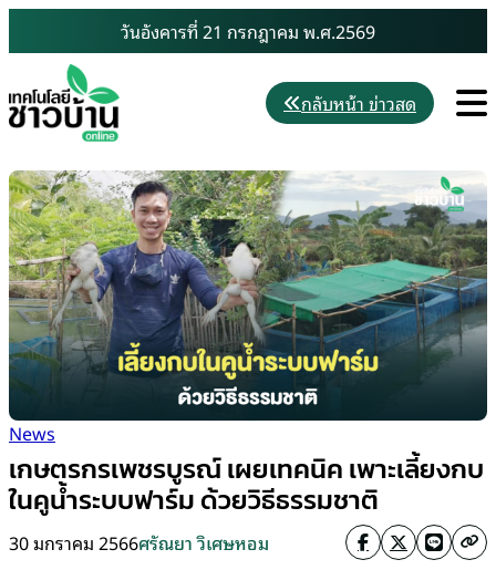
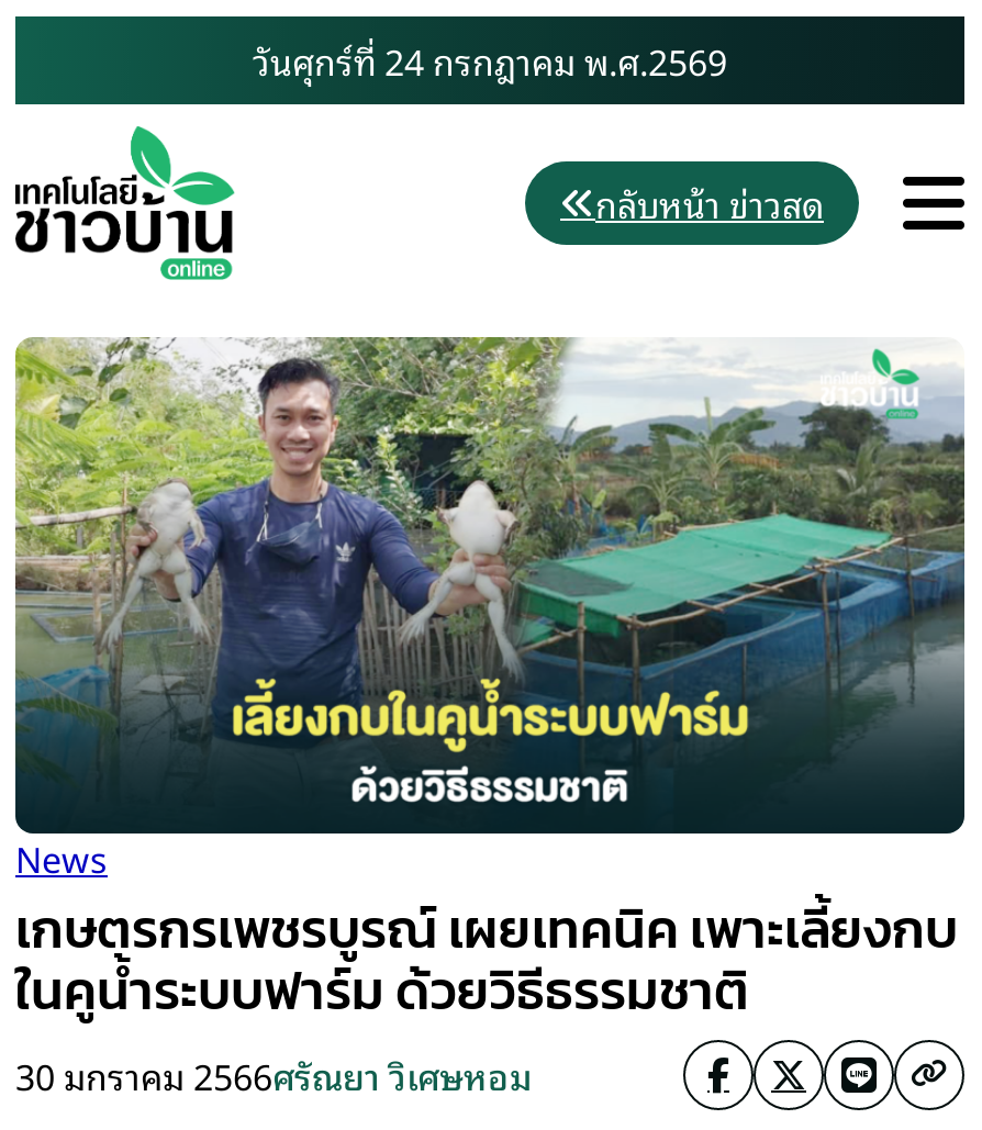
- วันอังคารที่ 21 กรกฎาคม พ.ศ.2569
+ วันศุกร์ที่ 24 กรกฎาคม พ.ศ.2569
